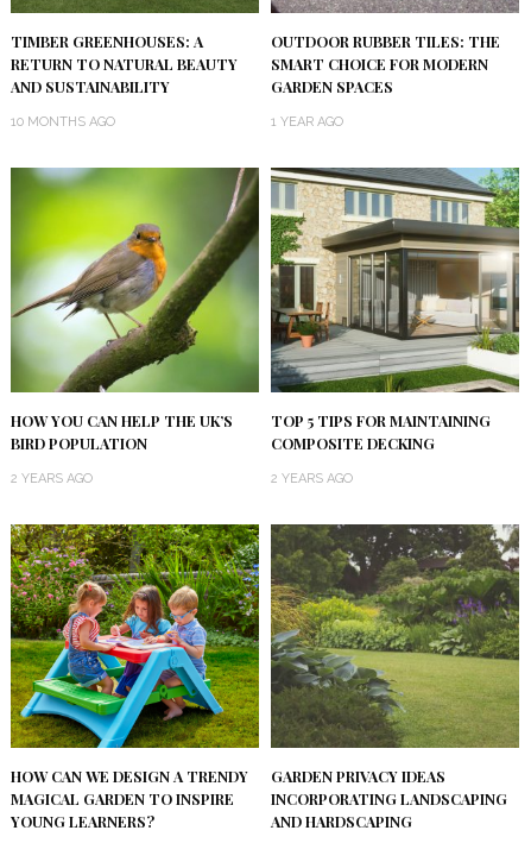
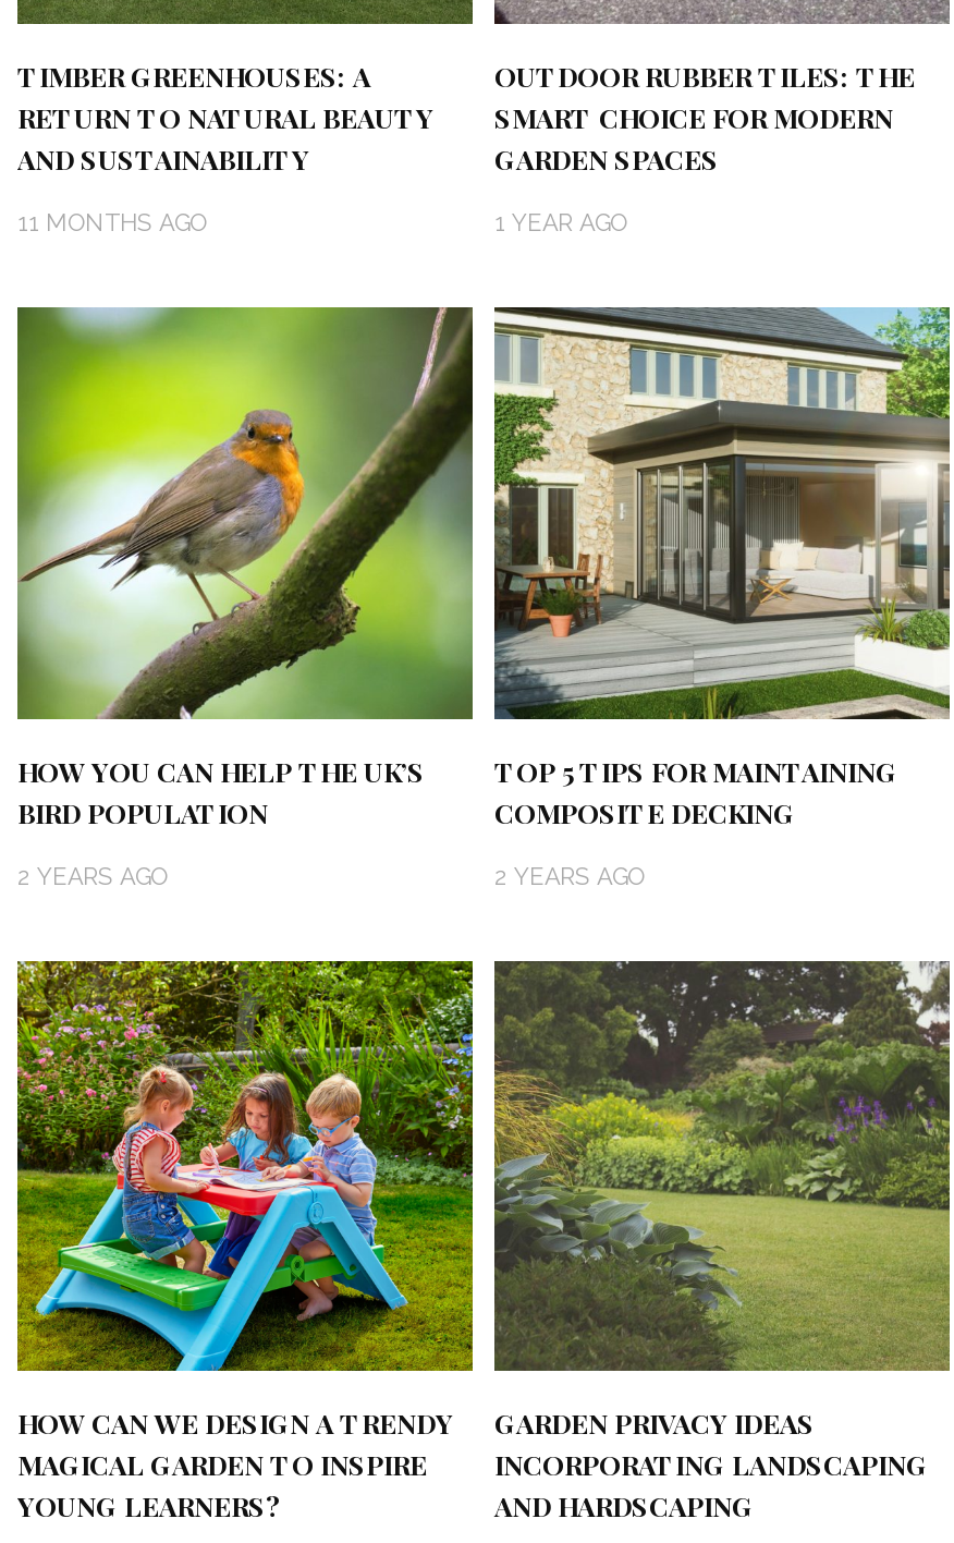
- 10 MONTHS AGO
+ 11 MONTHS AGO
